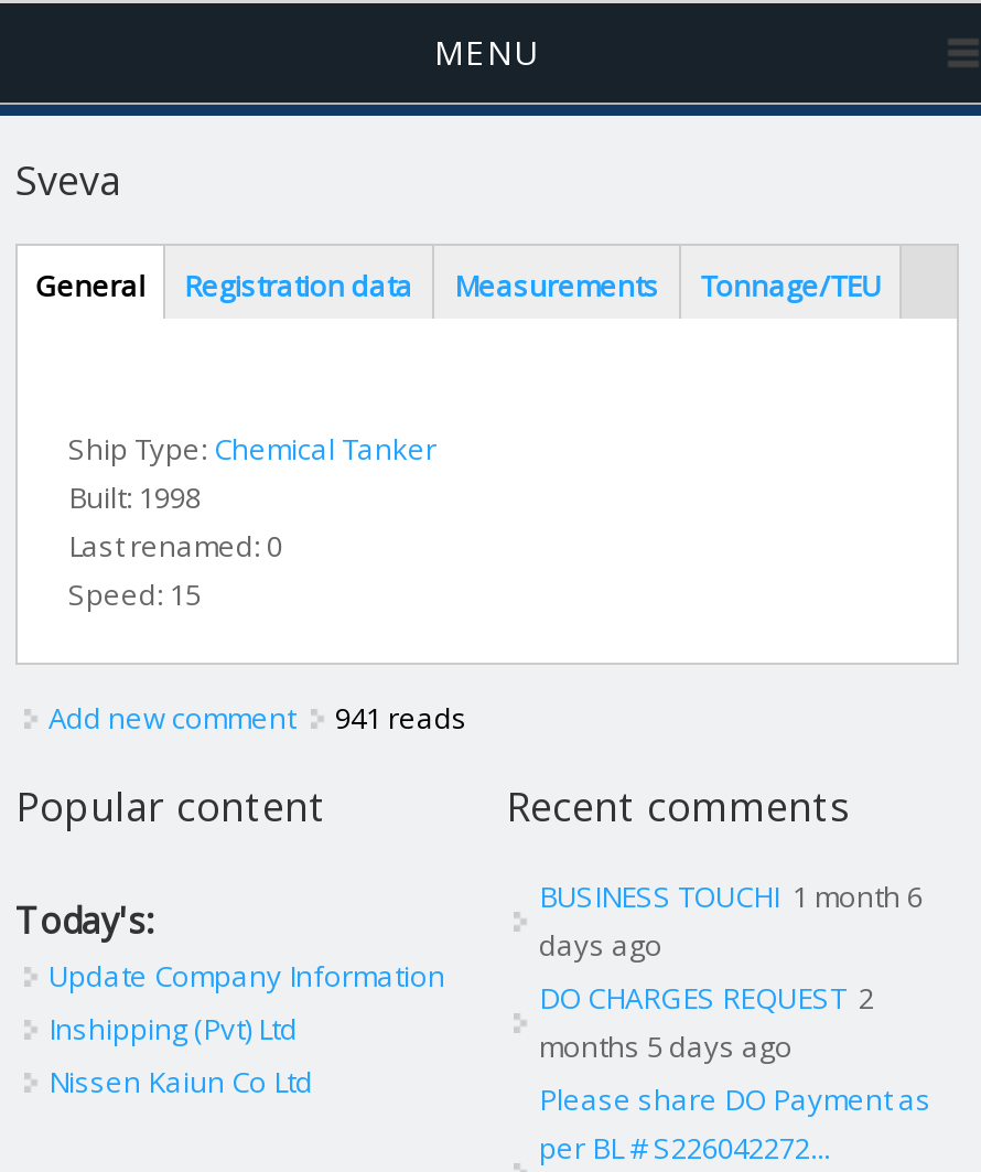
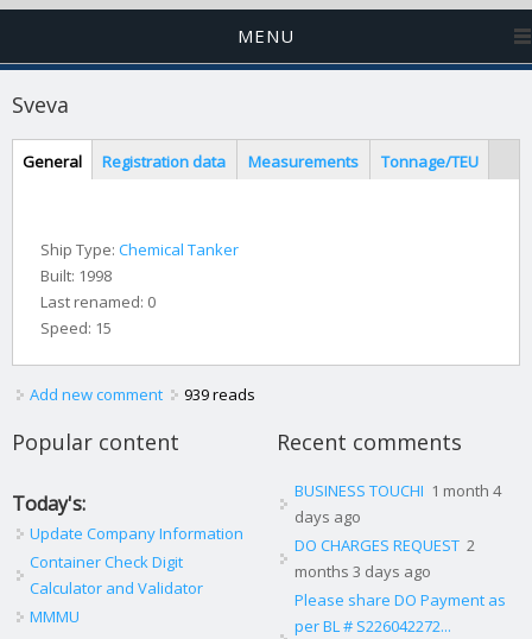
- Add new comment 941 reads
+ Add new comment 939 reads

- BUSINESS TOUCHI 1 month 6
+ BUSINESS TOUCHI 1 month 4

- Inshipping (Pvt) Ltd
- Nissen Kaiun Co Ltd
+ Container Check Digit
+ Calculator and Validator
+ MMMU

- months 5 days ago
+ months 3 days ago
